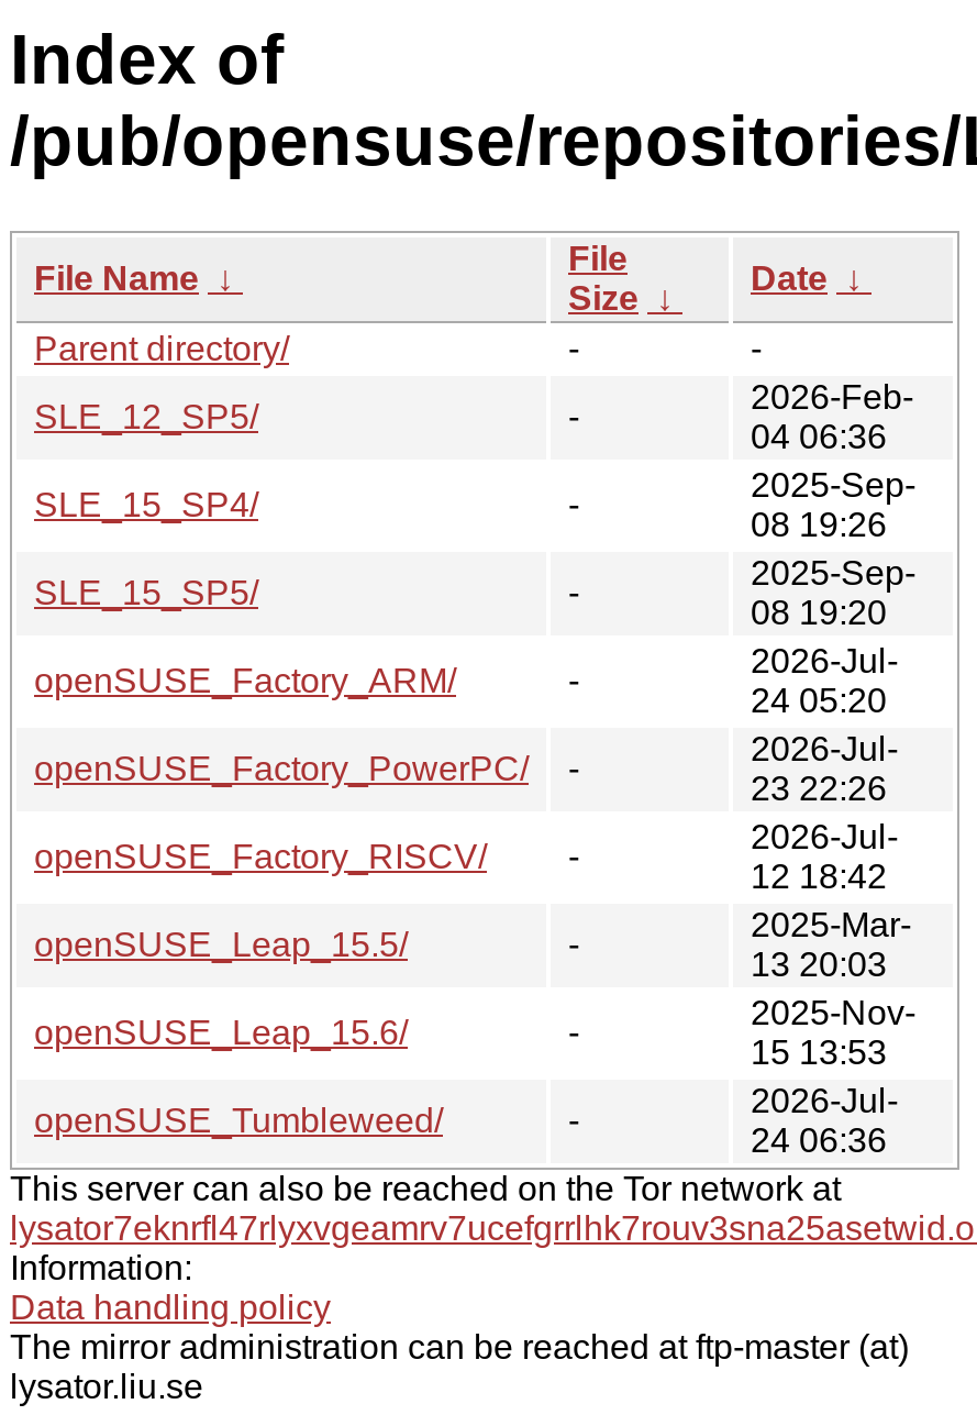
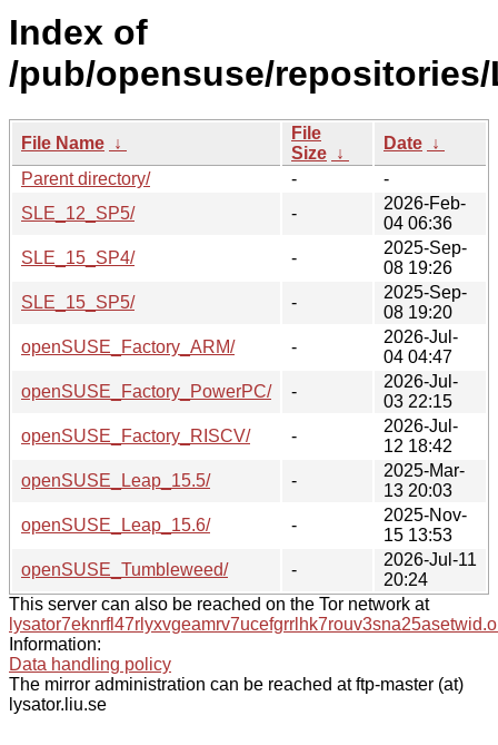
- 24 05:20
+ 04 04:47

- 23 22:26
+ 03 22:15

- 2026-Jul-
- 24 06:36
+ 2026-Jul-11
+ 20:24
